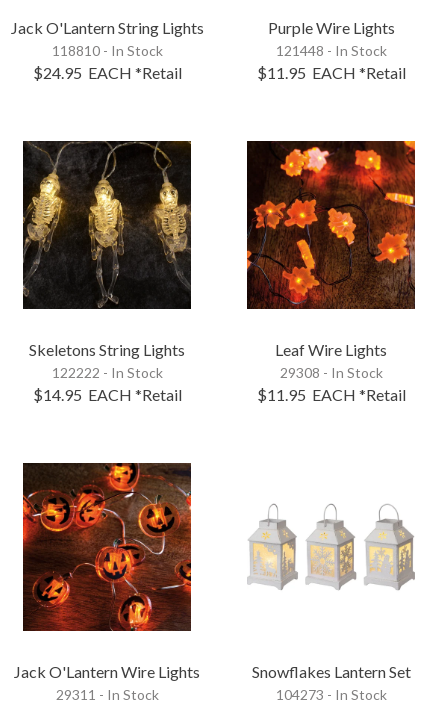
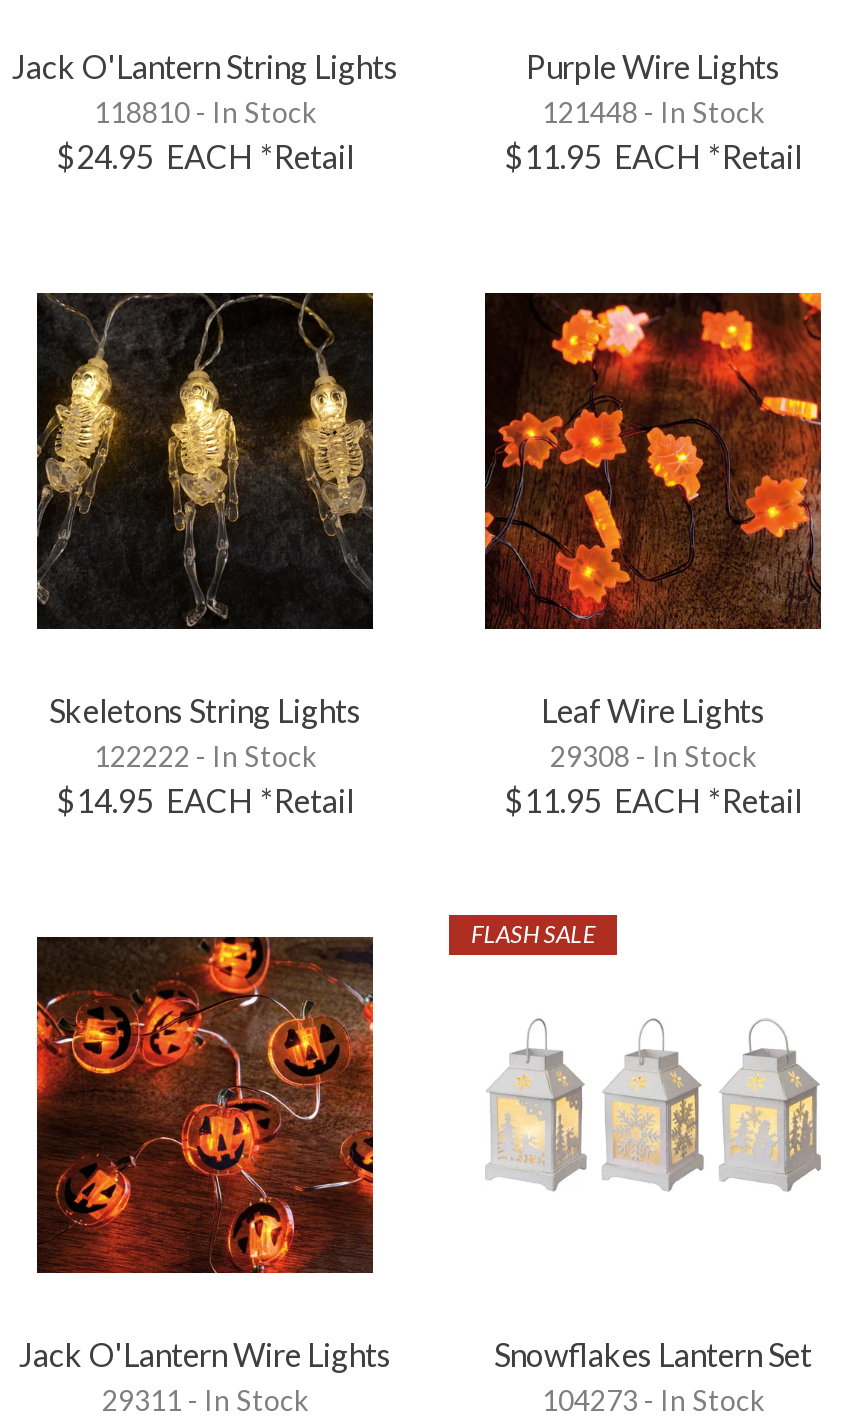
+ FLASH SALE
